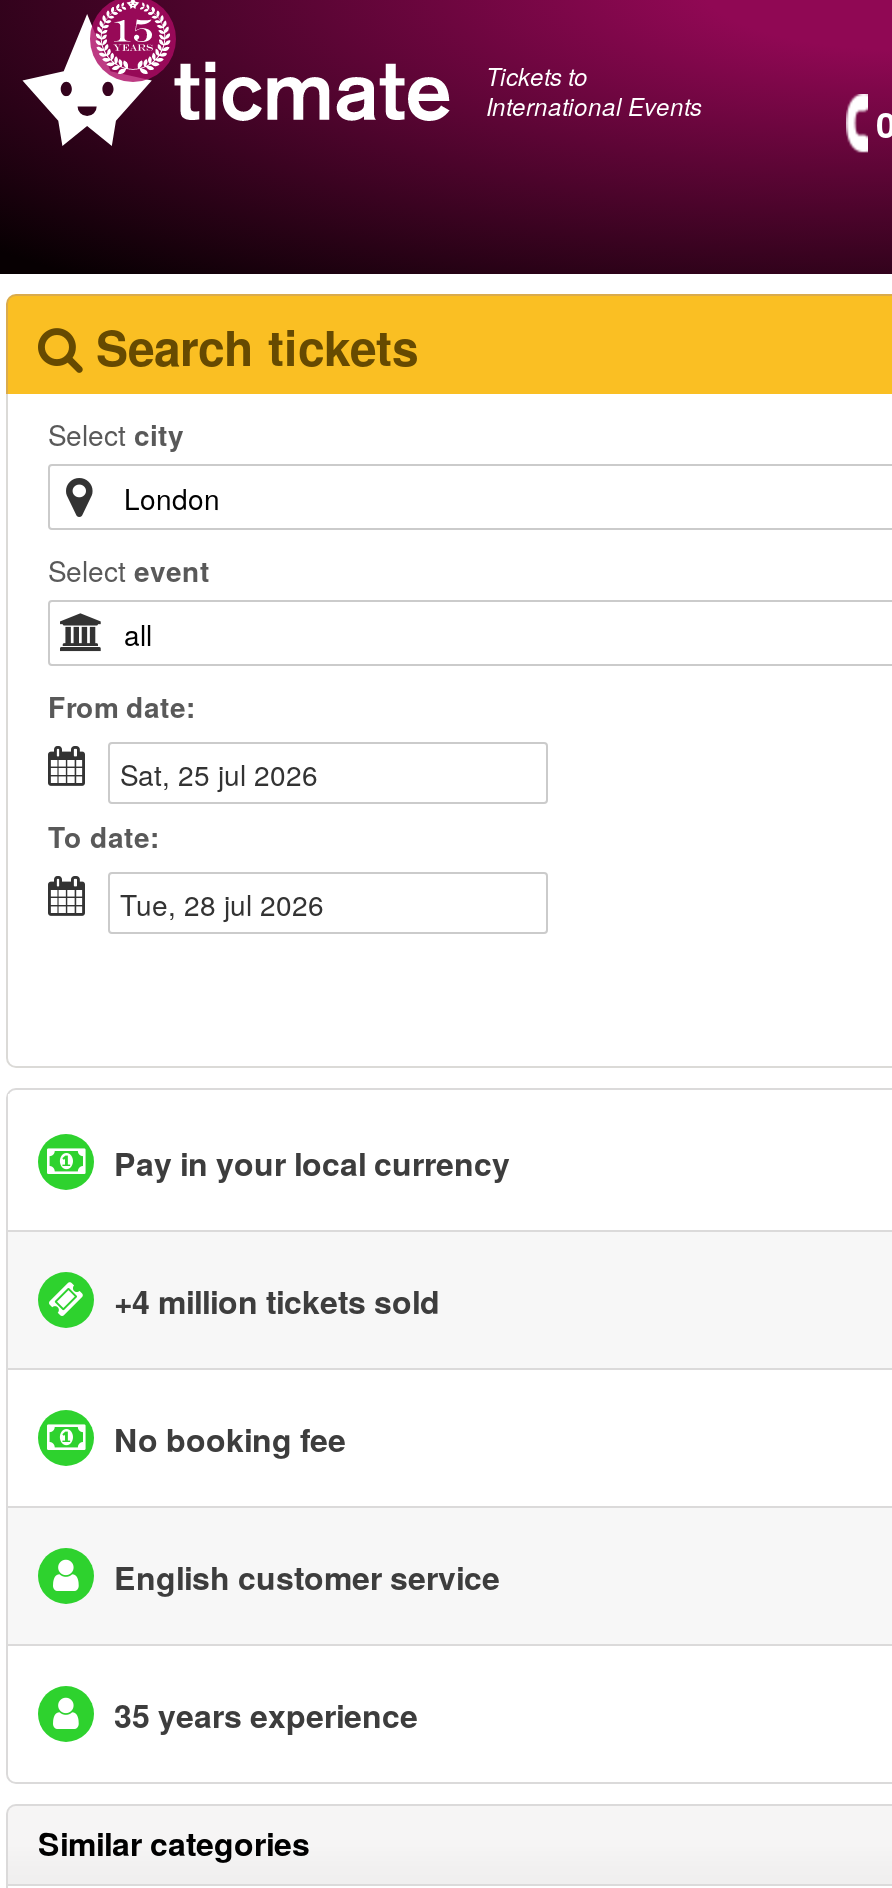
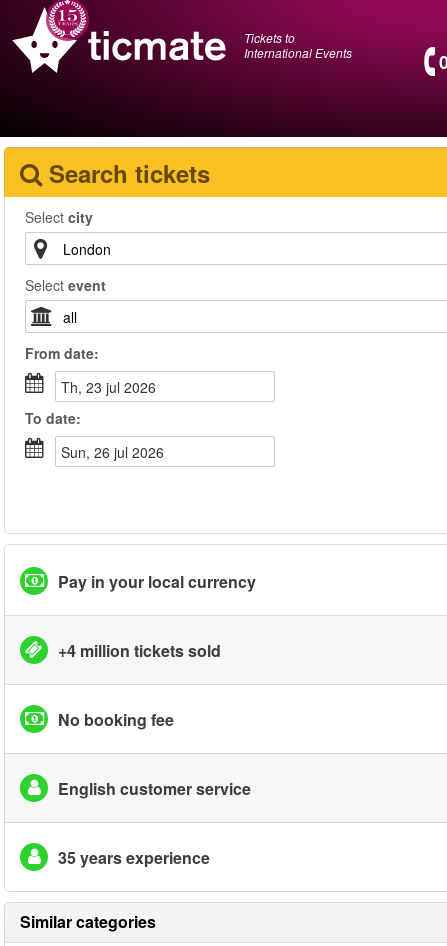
- sat, 25 jul 2026
+ th, 23 jul 2026

- tue, 28 jul 2026
+ sun, 26 jul 2026
